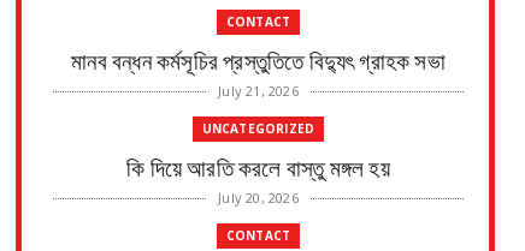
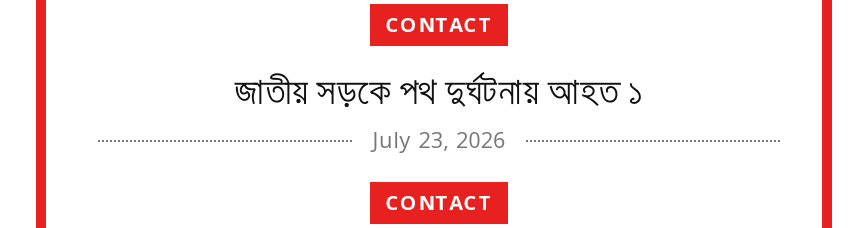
- মানব বন্ধন কর্মসূচির প্রস্তুতিতে বিদ্যুৎ গ্রাহক সভা
- July 21, 2026
- UNCATEGORIZED
- কি দিয়ে আরতি করলে বাস্তু মঙ্গল হয়
- July 20, 2026
+ জাতীয় সড়কে পথ দুর্ঘটনায় আহত ১
+ July 23, 2026
